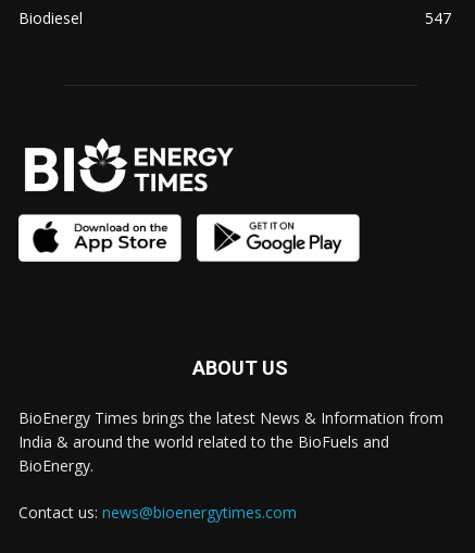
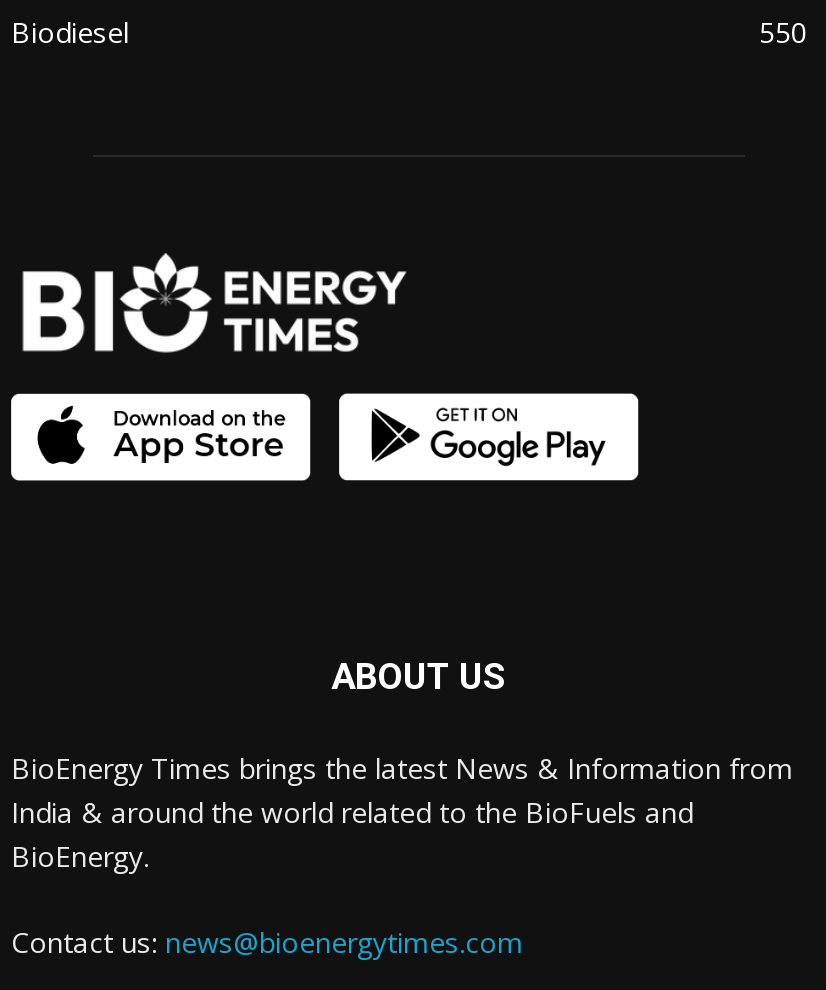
- 547
+ 550
